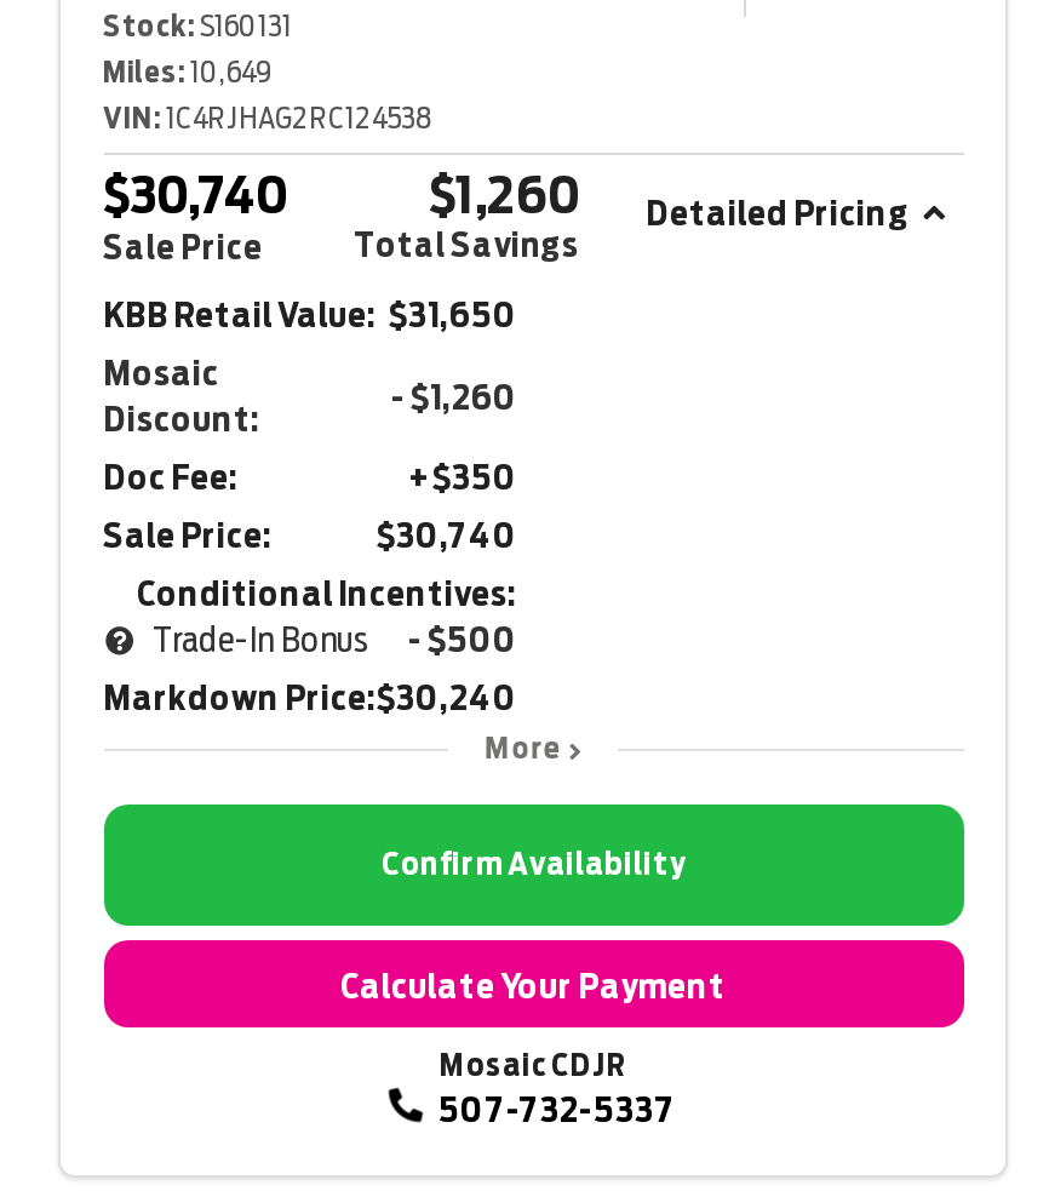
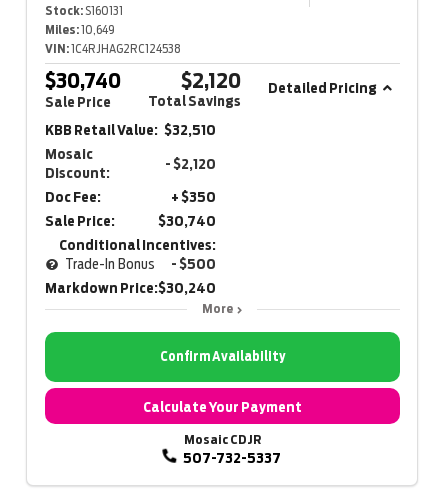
- $1,260 Detailed Pricing
+ $2,120 Detailed Pricing

- KBB Retail Value: $31,650
+ KBB Retail Value: $32,510

- - $1,260
+ - $2,120
